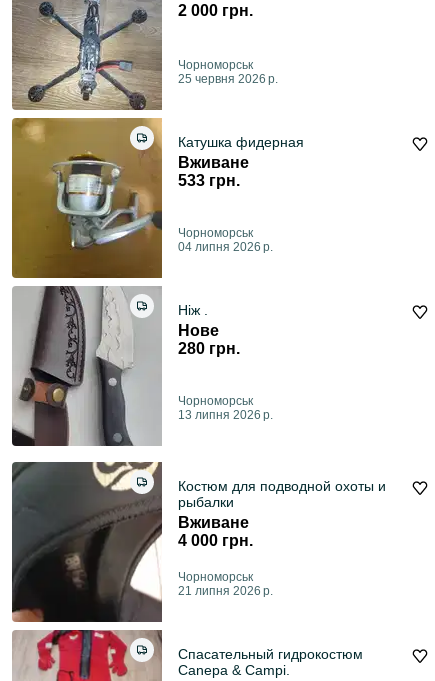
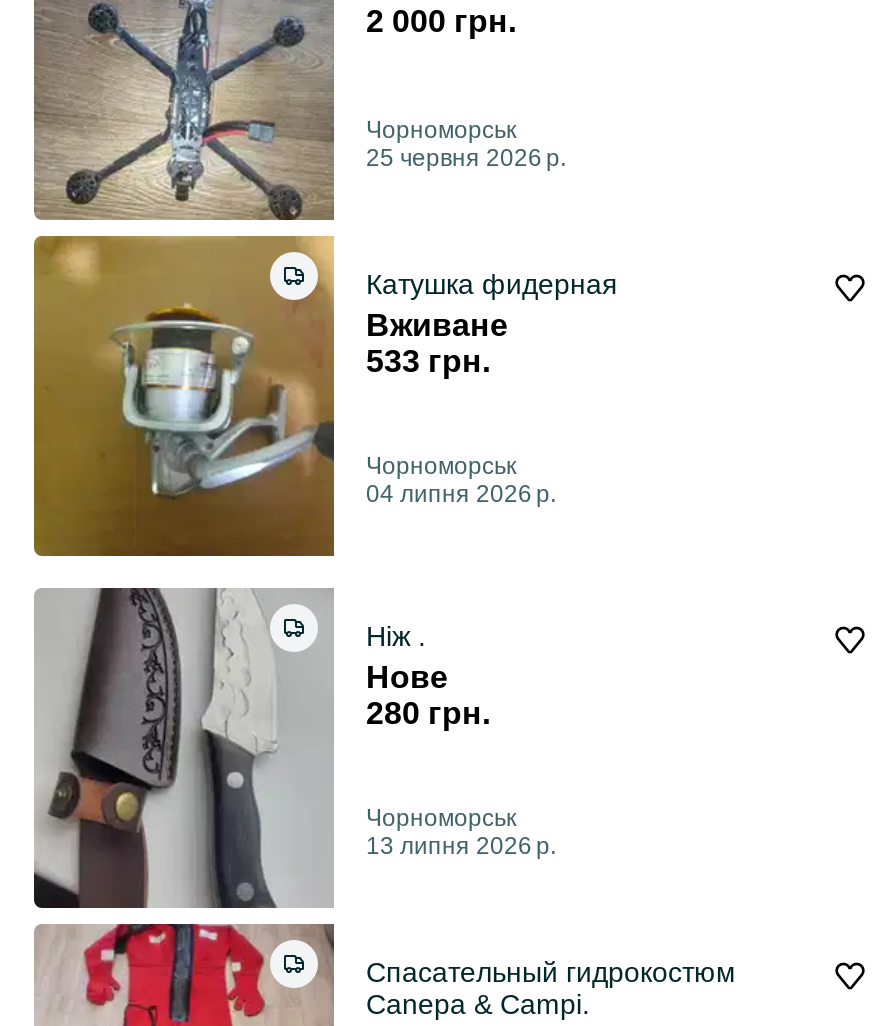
- [image]
- Костюм для подводной охоты и
- рыбалки
- Вживане
- 4 000 грн.
- Чорноморськ
- 21 липня 2026 р.
